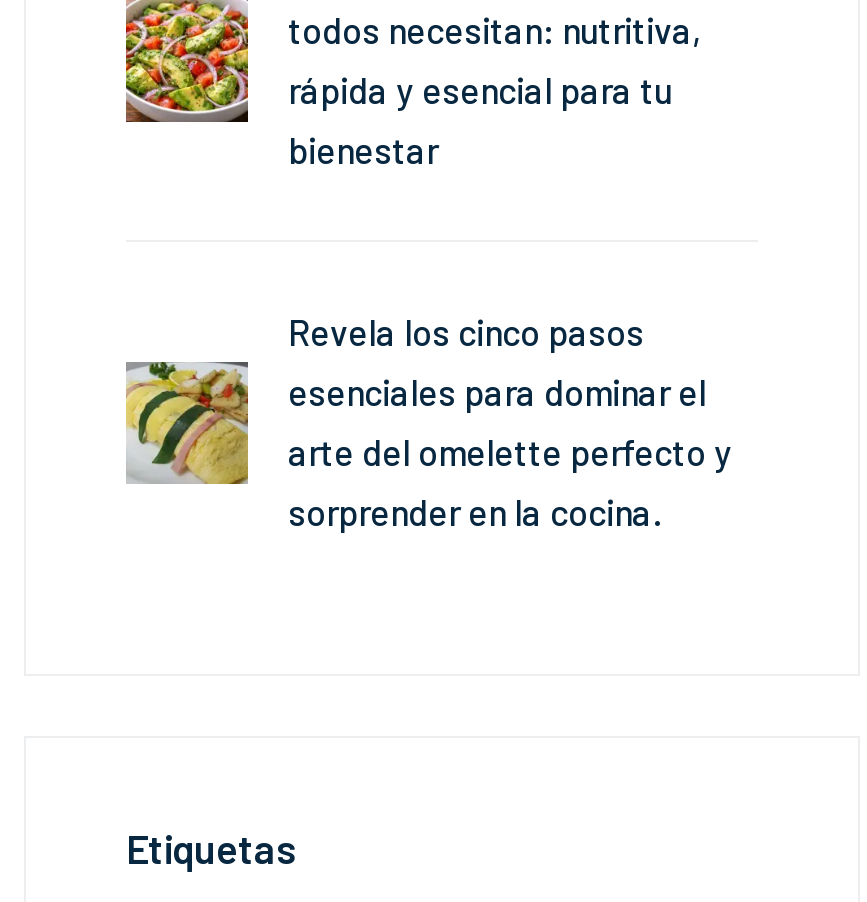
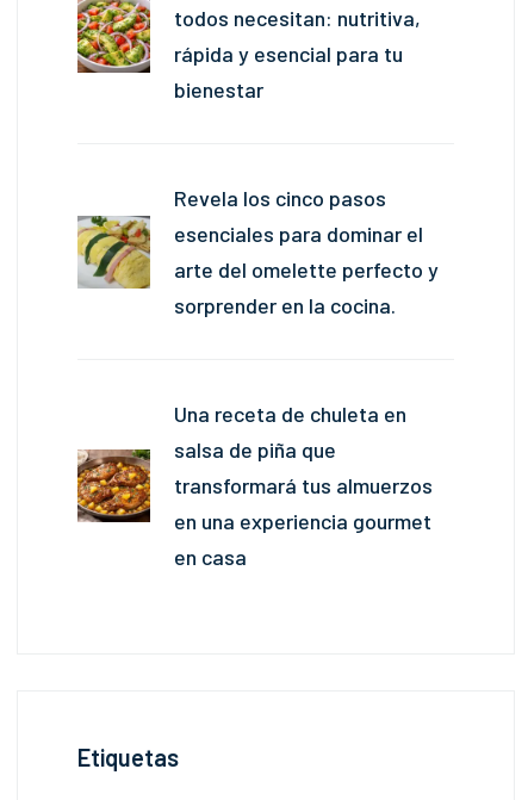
+ [image]
+ Una receta de chuleta en
+ salsa de piña que
+ transformará tus almuerzos
+ en una experiencia gourmet
+ en casa
